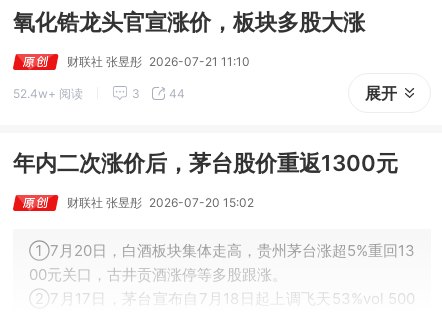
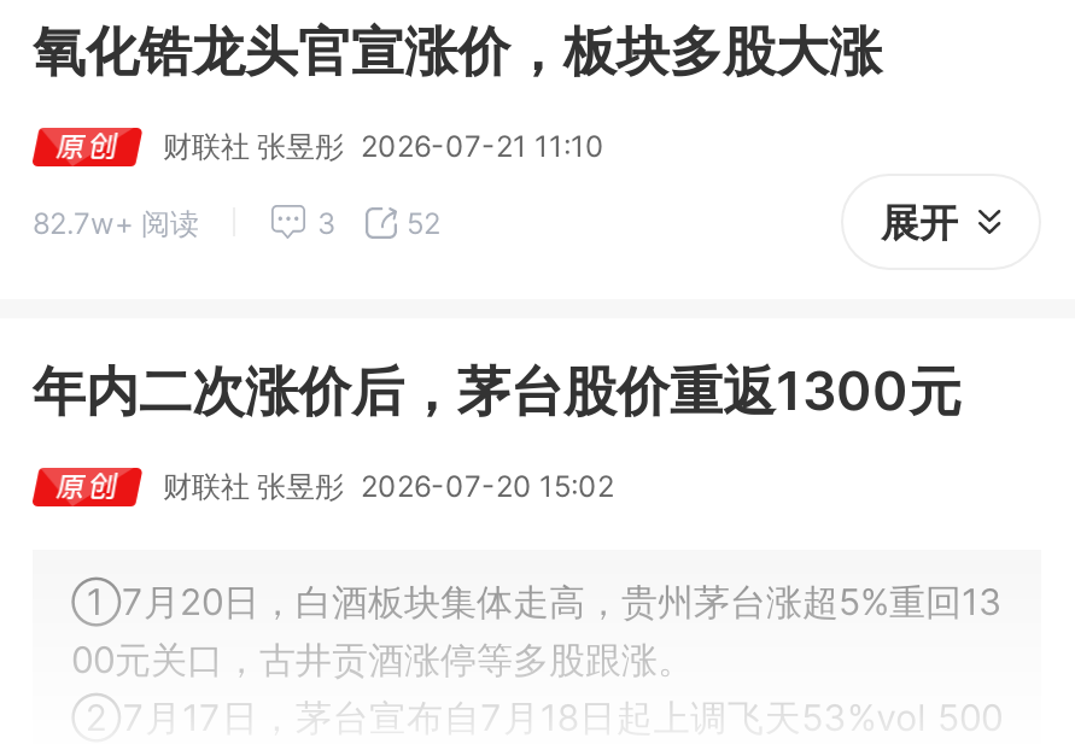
- 52.4w+ 阅读
+ 82.7w+ 阅读

- 3 44
+ 3 52
